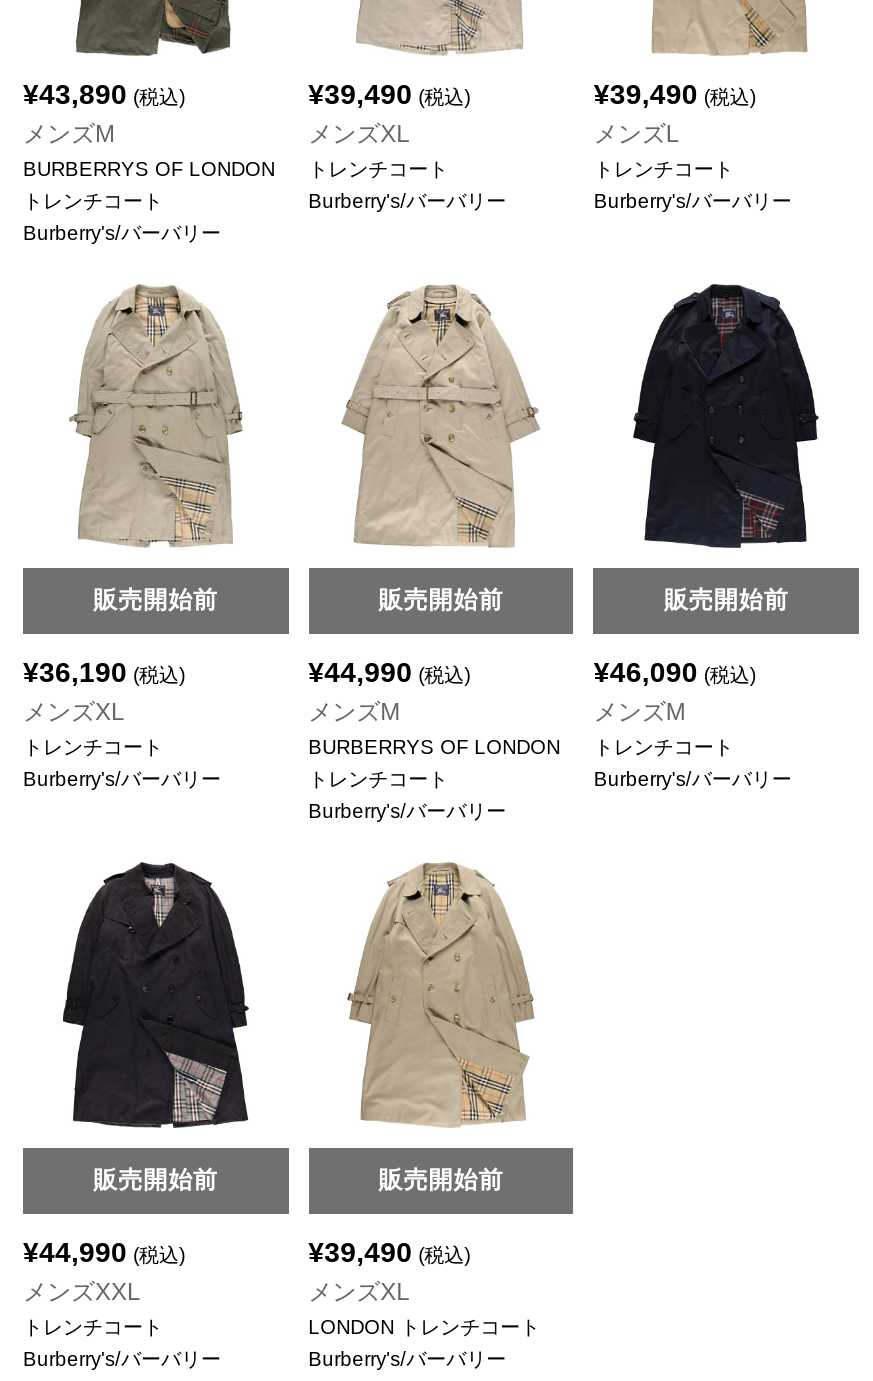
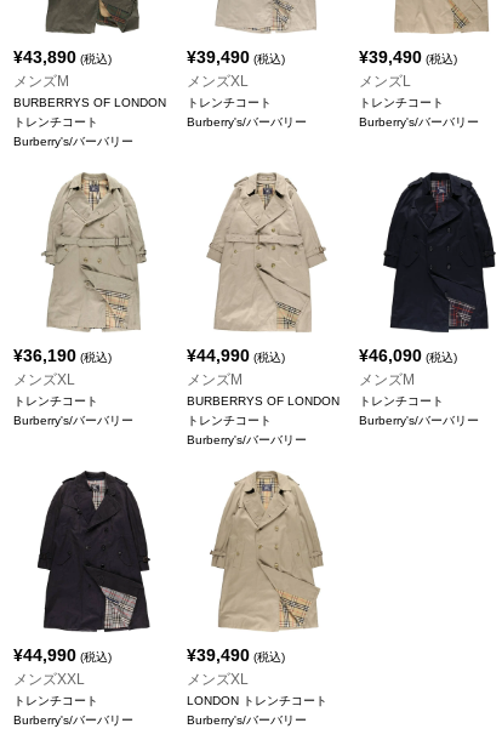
- 販売開始前

- 販売開始前

- 販売開始前

- 販売開始前

- 販売開始前
